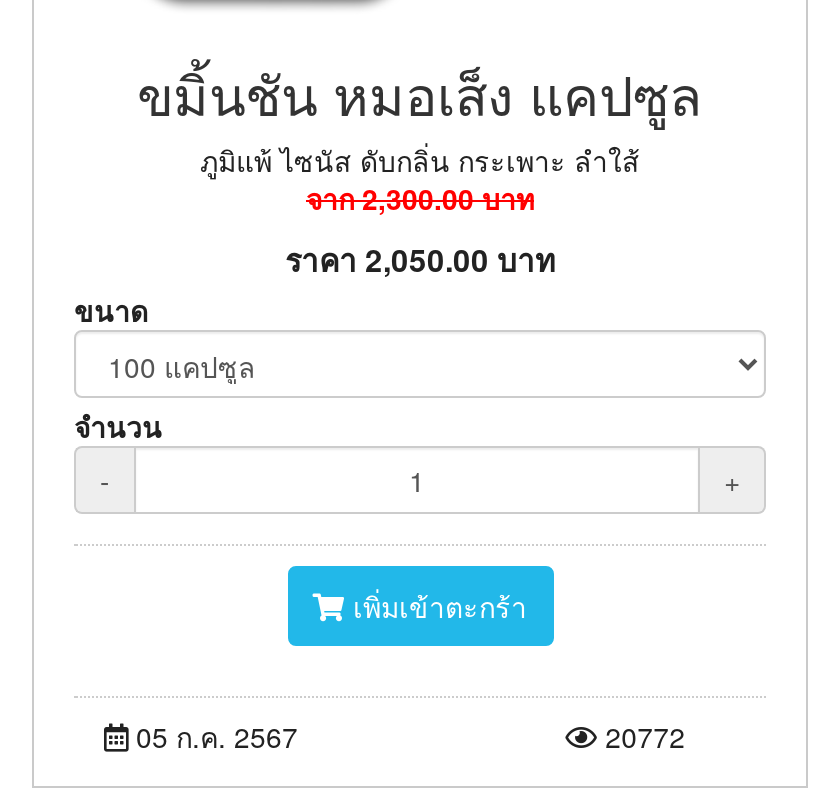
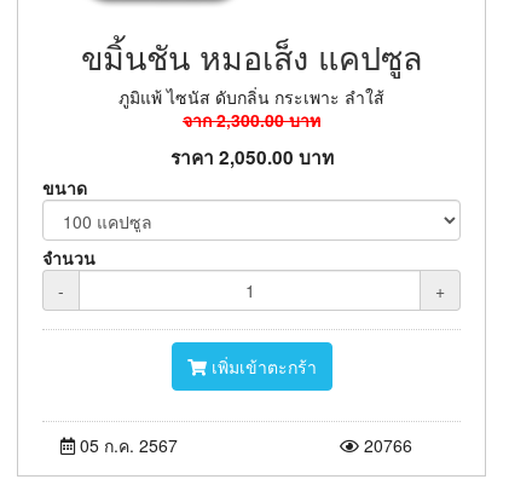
- 20772
+ 20766
